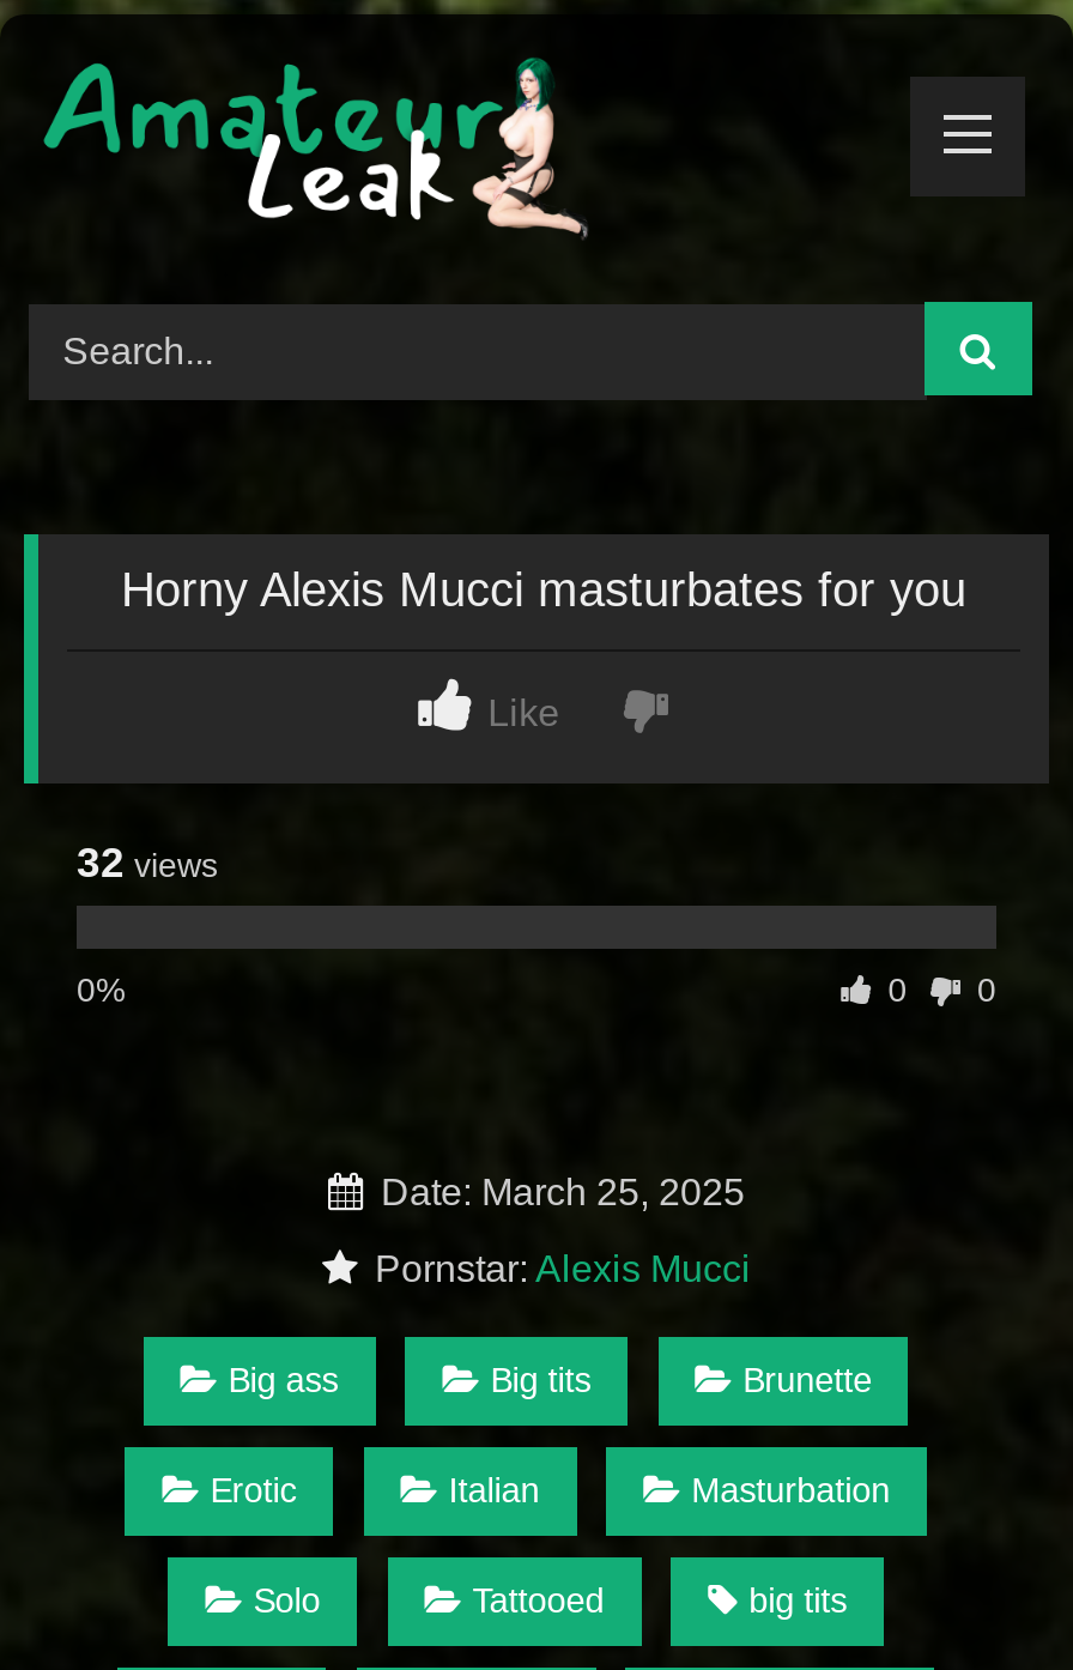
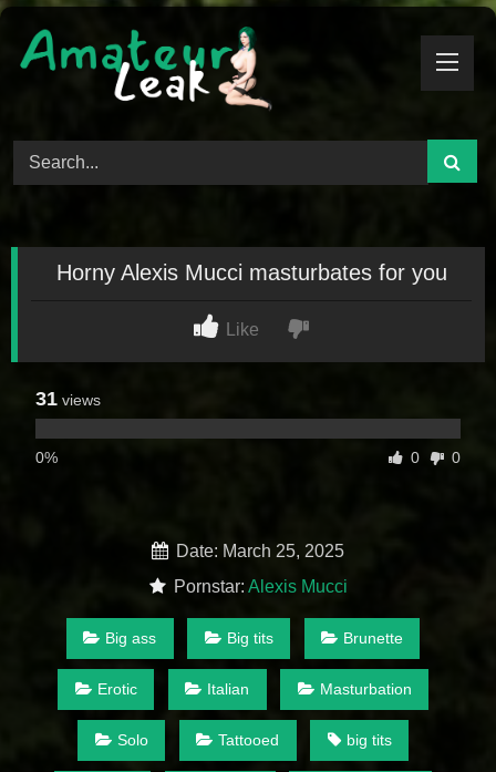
- 32 views
+ 31 views
